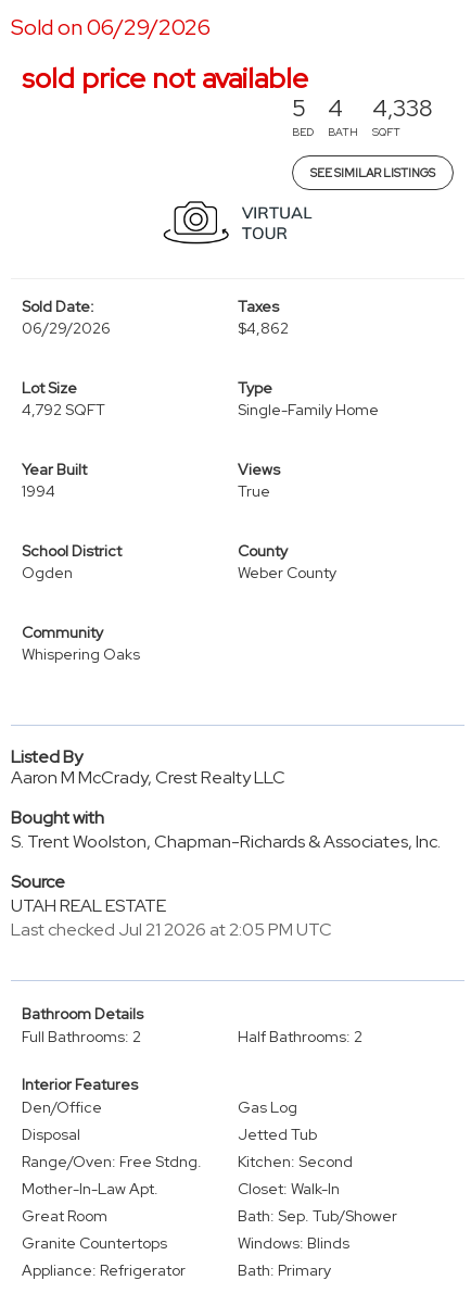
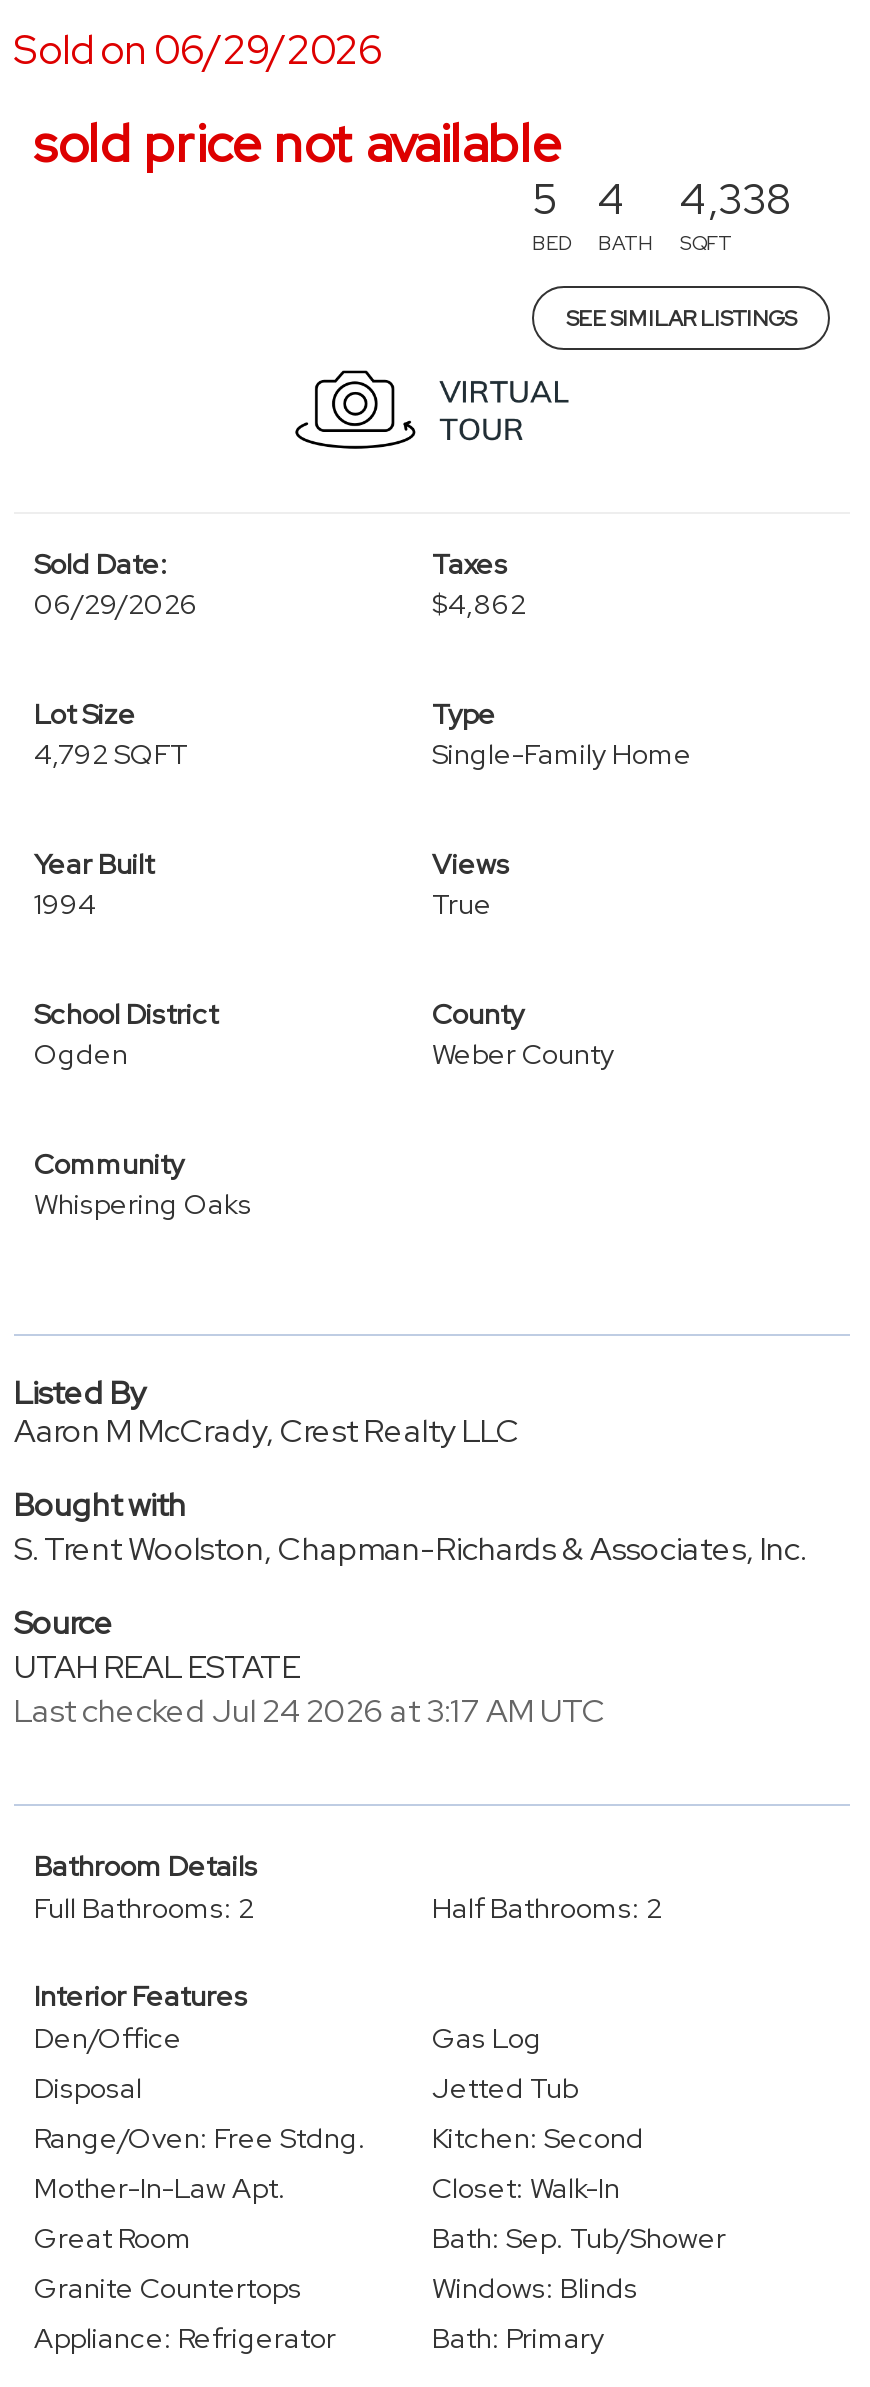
- Last checked Jul 21 2026 at 2:05 PM UTC
+ Last checked Jul 24 2026 at 3:17 AM UTC
